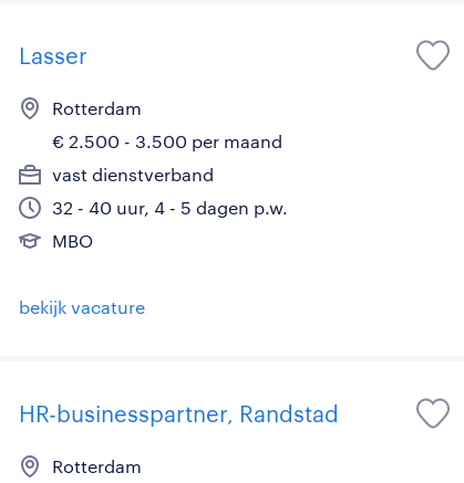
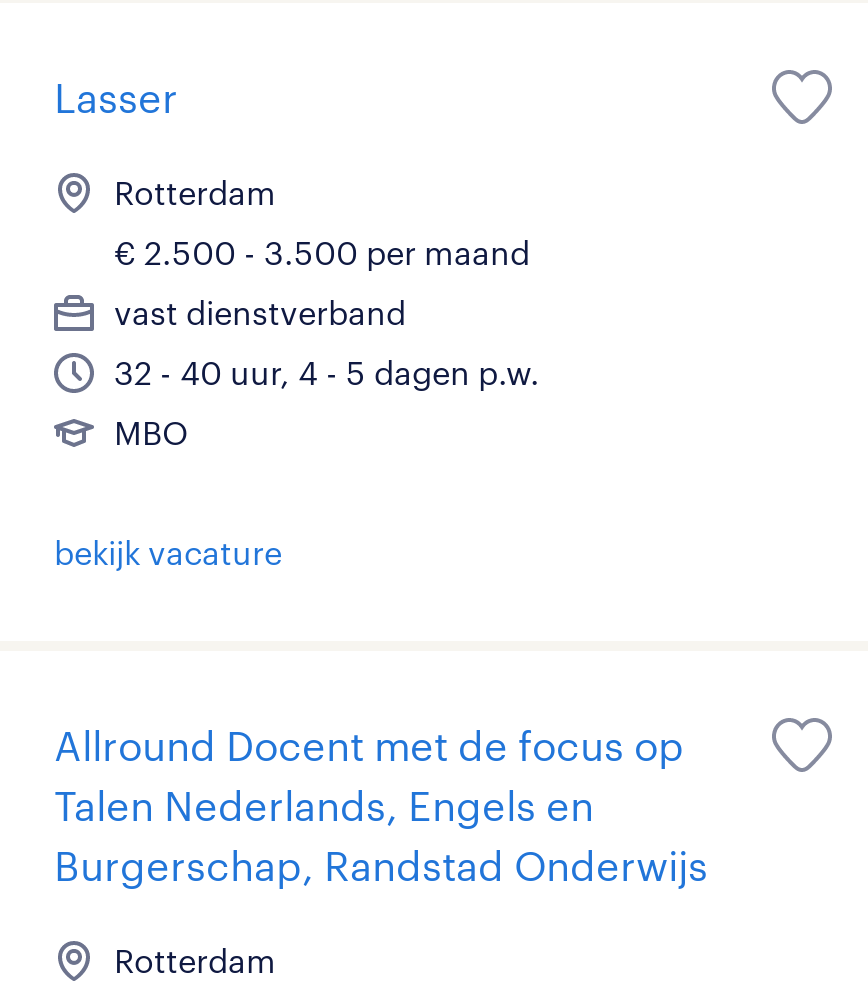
- HR-businesspartner, Randstad
+ Allround Docent met de focus op
+ Talen Nederlands, Engels en
+ Burgerschap, Randstad Onderwijs
